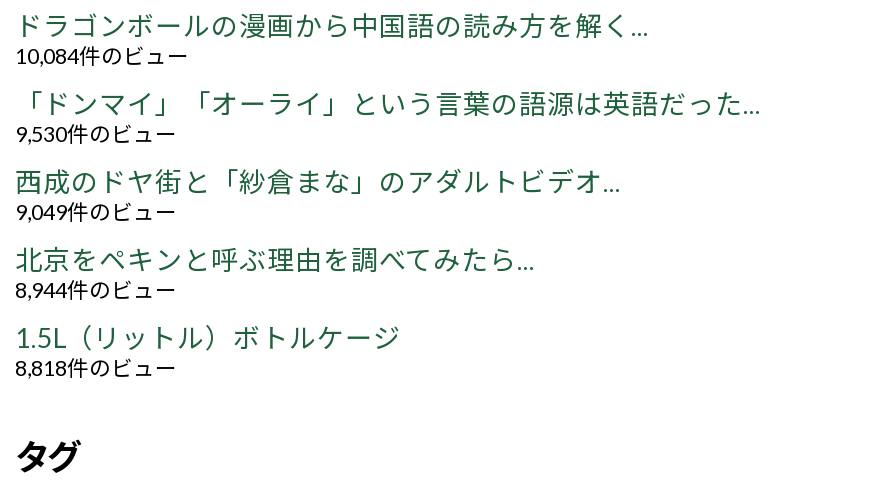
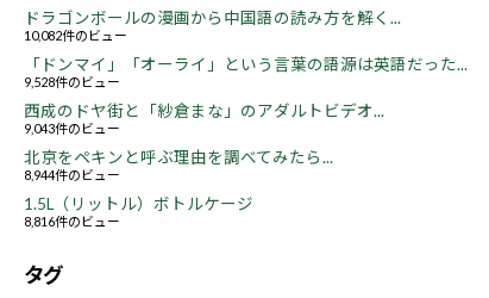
- 10,084件のビュー
+ 10,082件のビュー

- 9,530件のビュー
+ 9,528件のビュー

- 9,049件のビュー
+ 9,043件のビュー

- 8,818件のビュー
+ 8,816件のビュー
